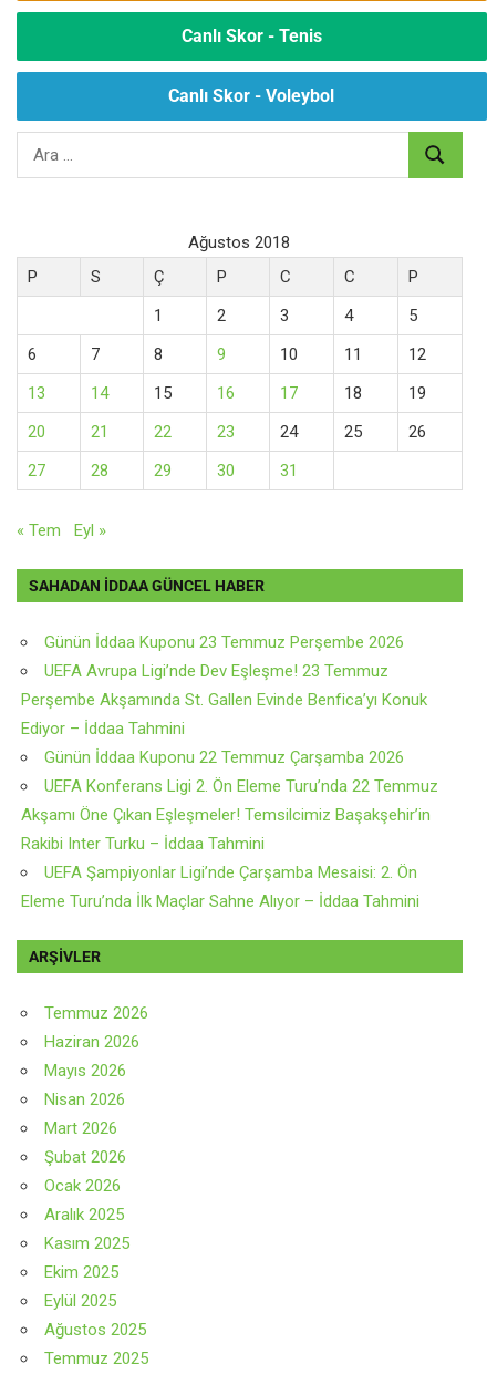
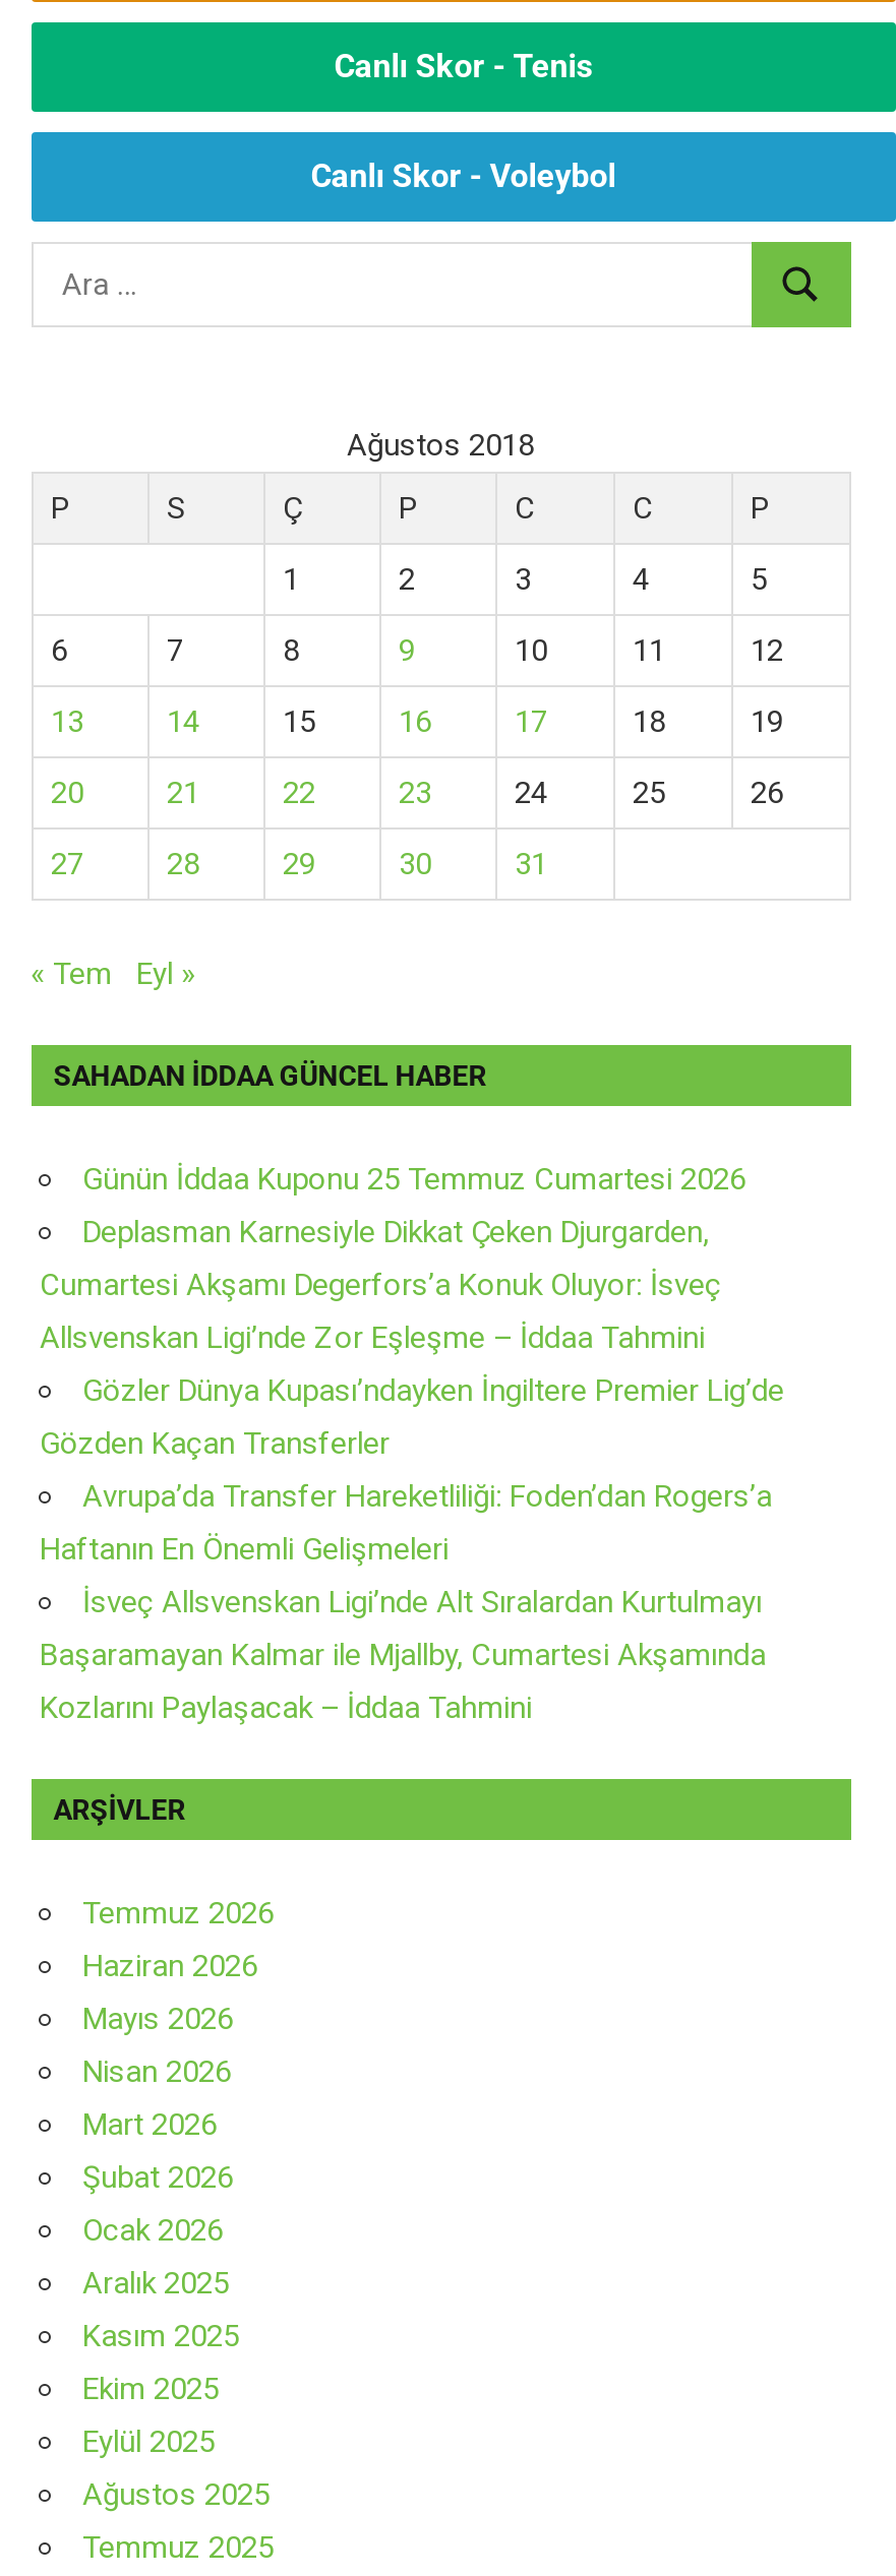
- Günün İddaa Kuponu 23 Temmuz Perşembe 2026
- UEFA Avrupa Ligi’nde Dev Eşleşme! 23 Temmuz
- Perşembe Akşamında St. Gallen Evinde Benfica’yı Konuk
- Ediyor – İddaa Tahmini
- Günün İddaa Kuponu 22 Temmuz Çarşamba 2026
- UEFA Konferans Ligi 2. Ön Eleme Turu’nda 22 Temmuz
- Akşamı Öne Çıkan Eşleşmeler! Temsilcimiz Başakşehir’in
- Rakibi Inter Turku – İddaa Tahmini
- UEFA Şampiyonlar Ligi’nde Çarşamba Mesaisi: 2. Ön
- Eleme Turu’nda İlk Maçlar Sahne Alıyor – İddaa Tahmini
+ Günün İddaa Kuponu 25 Temmuz Cumartesi 2026
+ Deplasman Karnesiyle Dikkat Çeken Djurgarden,
+ Cumartesi Akşamı Degerfors’a Konuk Oluyor: İsveç
+ Allsvenskan Ligi’nde Zor Eşleşme – İddaa Tahmini
+ Gözler Dünya Kupası’ndayken İngiltere Premier Lig’de
+ Gözden Kaçan Transferler
+ Avrupa’da Transfer Hareketliliği: Foden’dan Rogers’a
+ Haftanın En Önemli Gelişmeleri
+ İsveç Allsvenskan Ligi’nde Alt Sıralardan Kurtulmayı
+ Başaramayan Kalmar ile Mjallby, Cumartesi Akşamında
+ Kozlarını Paylaşacak – İddaa Tahmini
